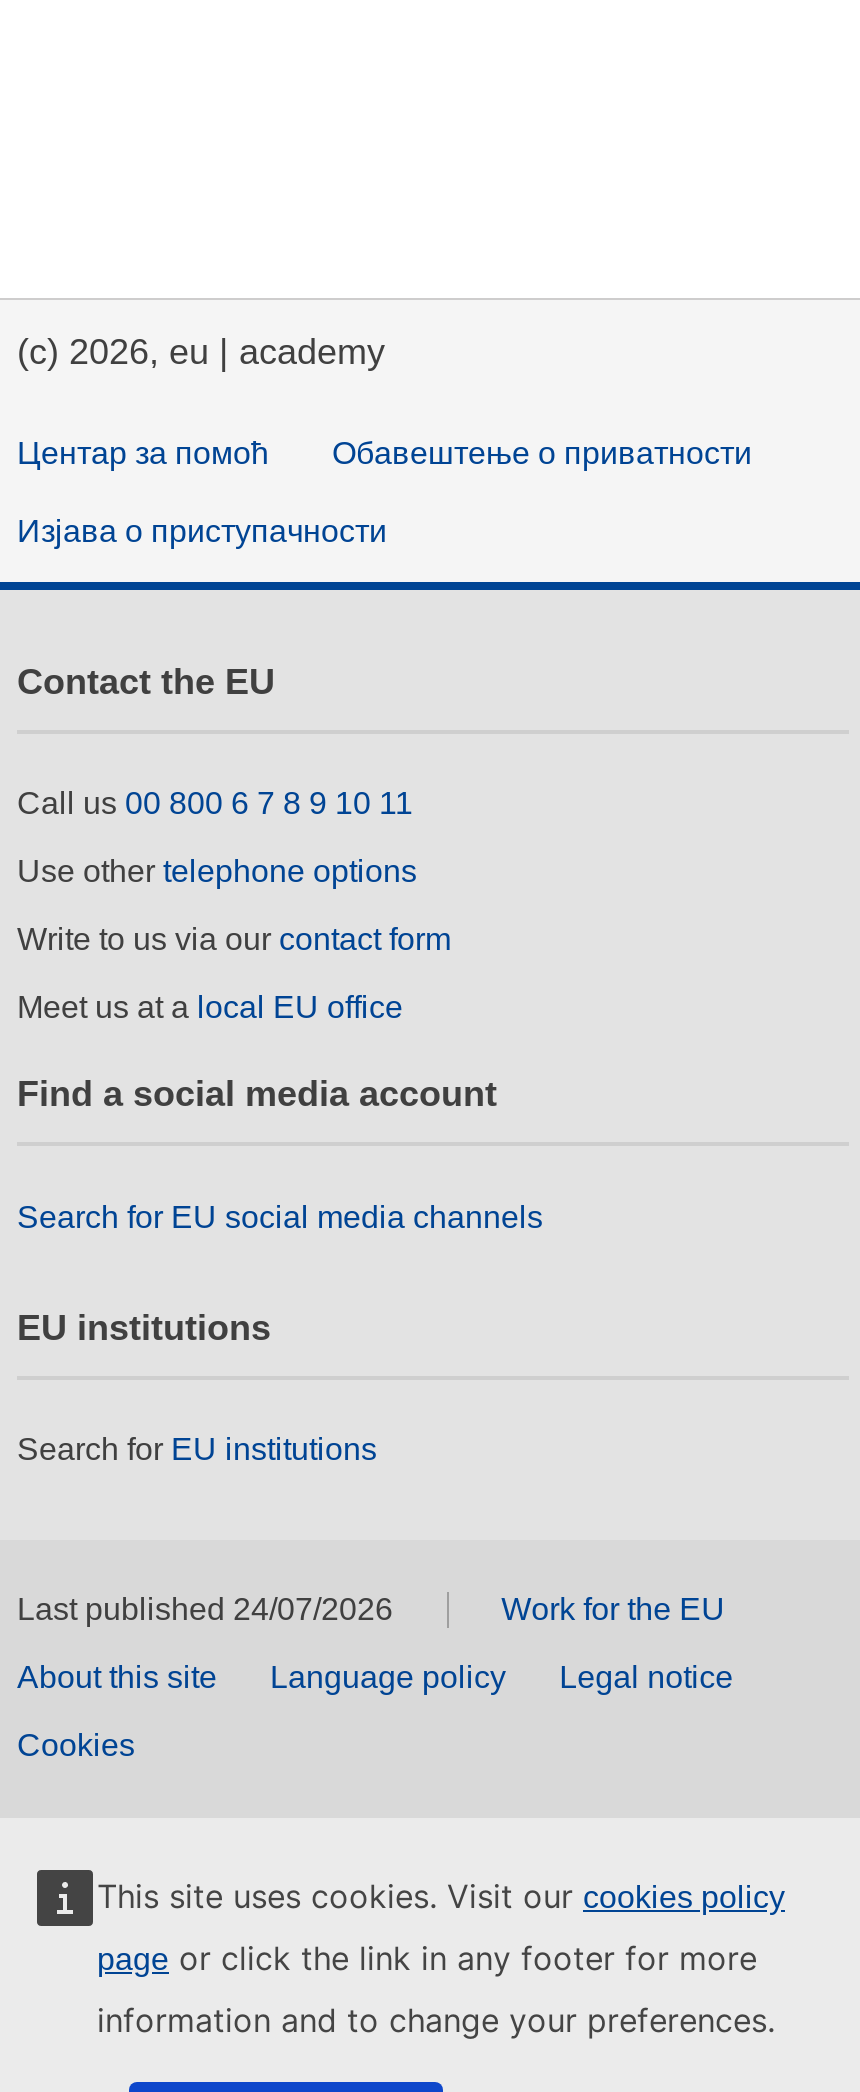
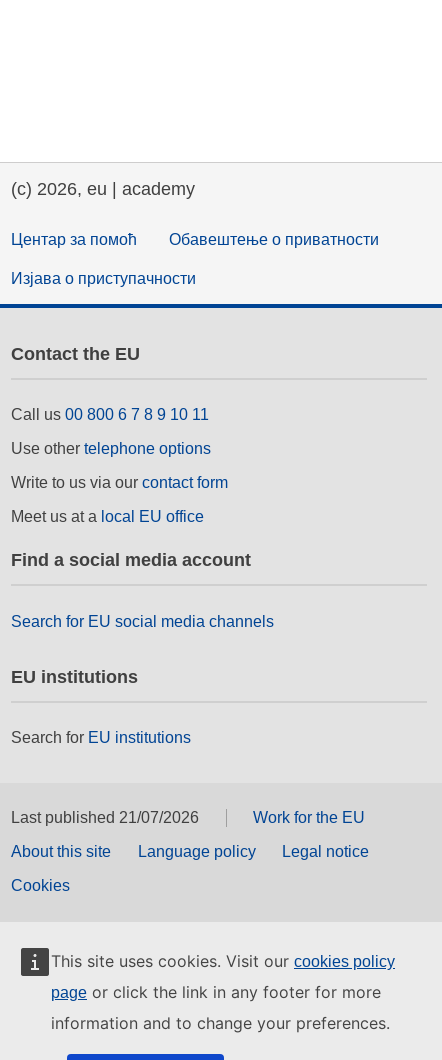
- Last published 24/07/2026
+ Last published 21/07/2026
